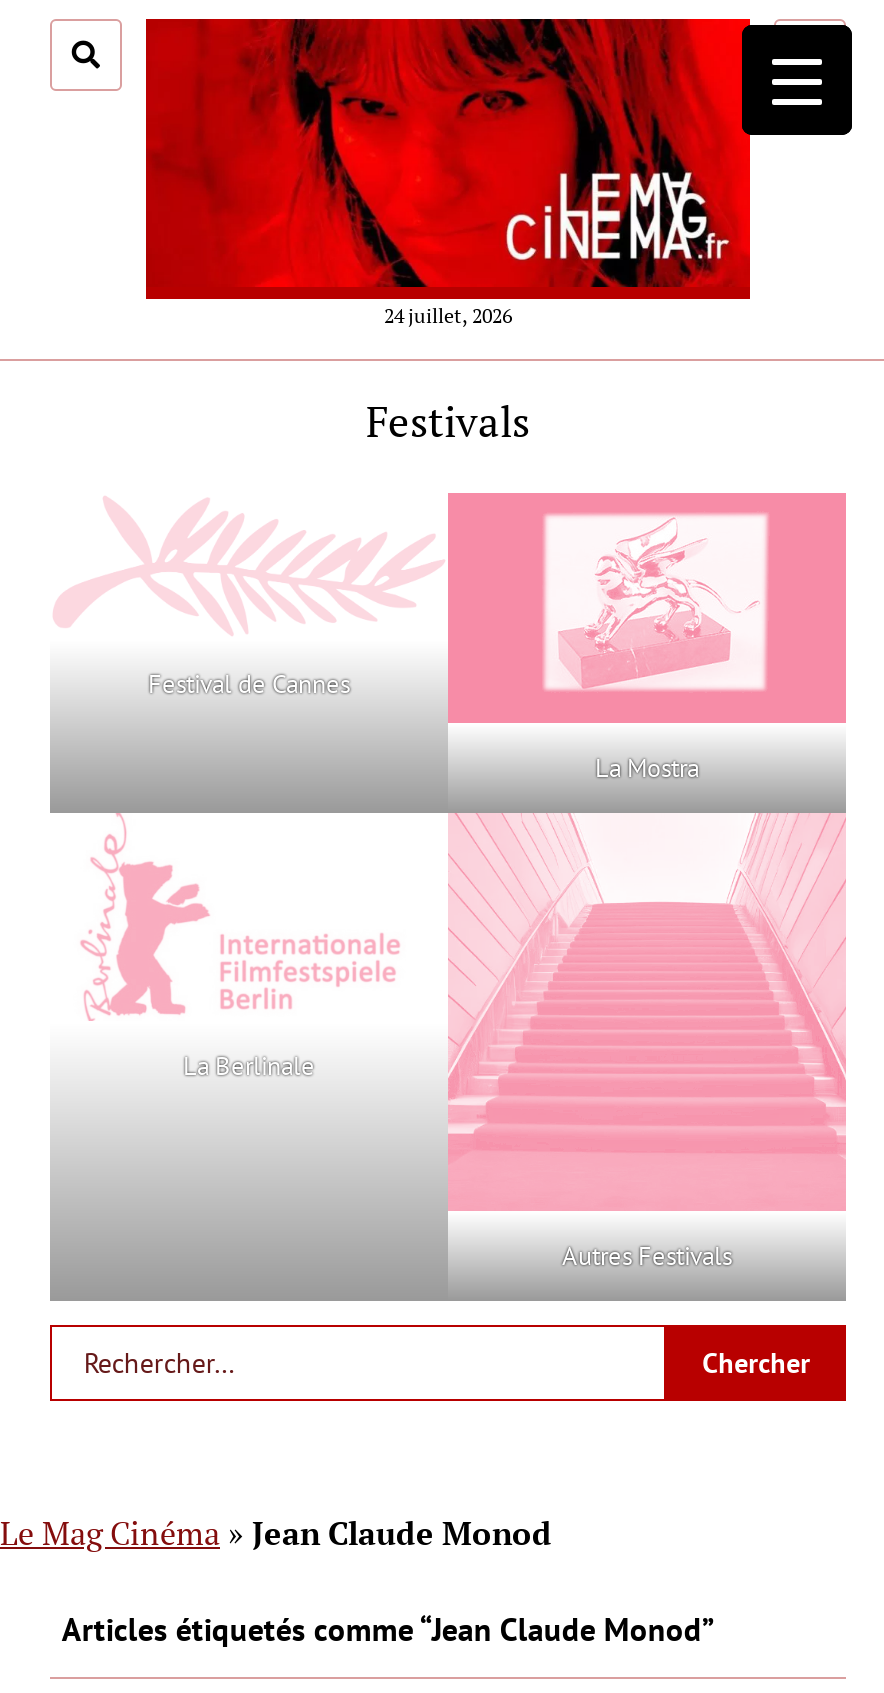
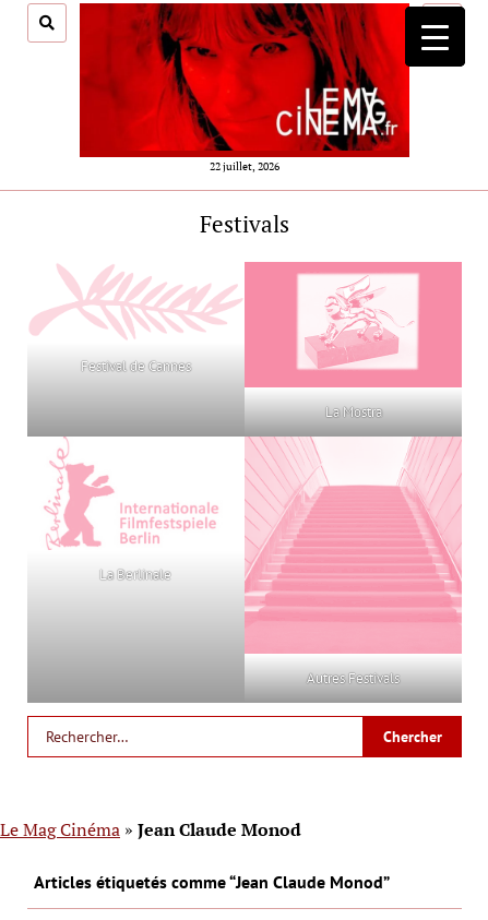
- 24 juillet, 2026
+ 22 juillet, 2026
